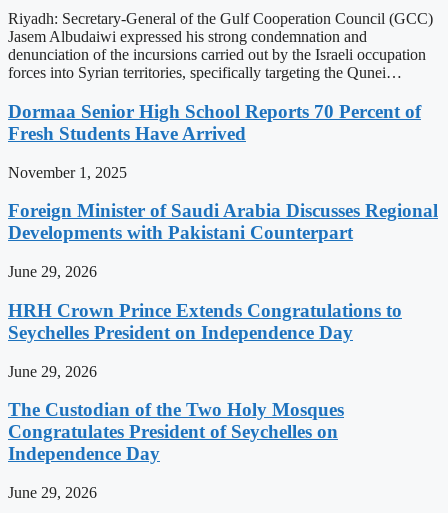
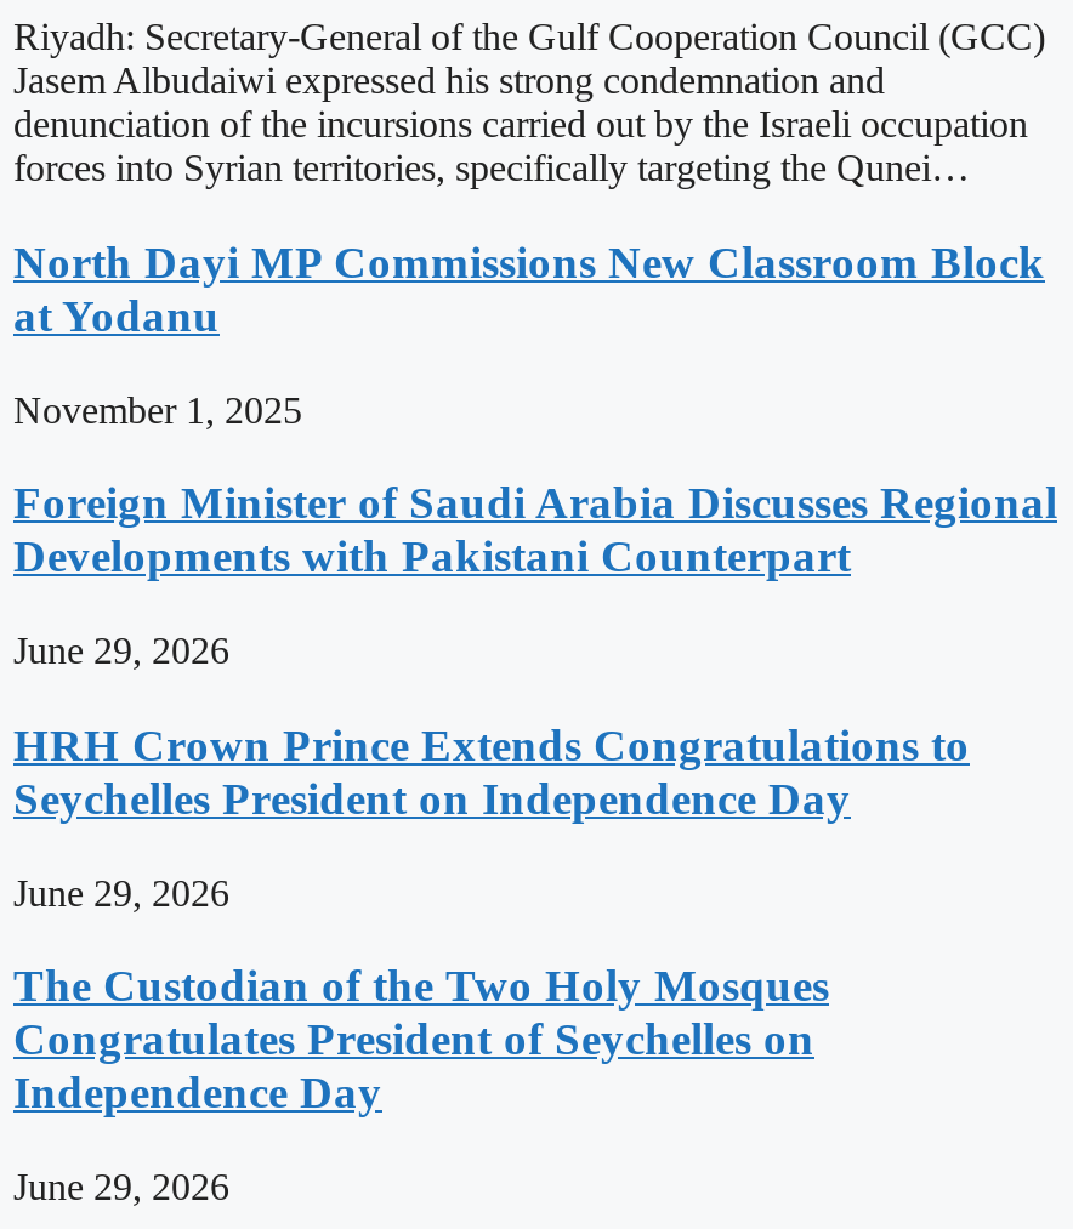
- Dormaa Senior High School Reports 70 Percent of
- Fresh Students Have Arrived
+ North Dayi MP Commissions New Classroom Block
+ at Yodanu
